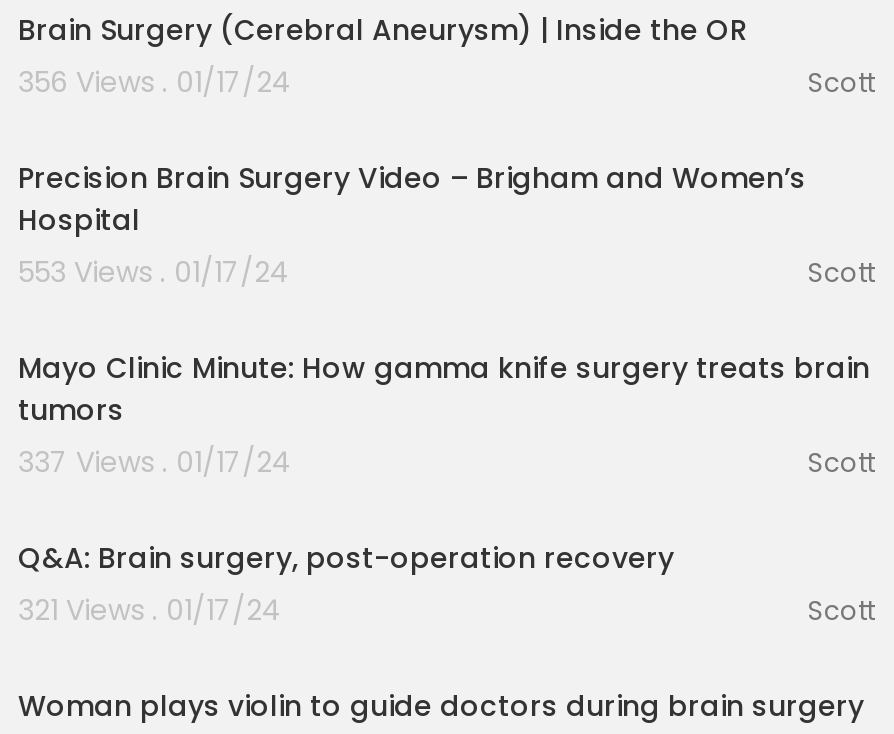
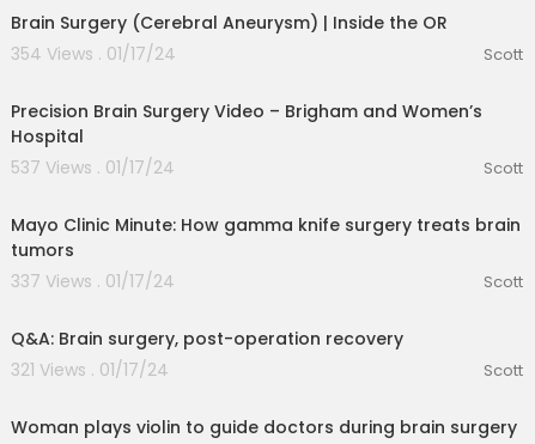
- 356 Views . 01/17/24
+ 354 Views . 01/17/24

- 553 Views . 01/17/24
+ 537 Views . 01/17/24
